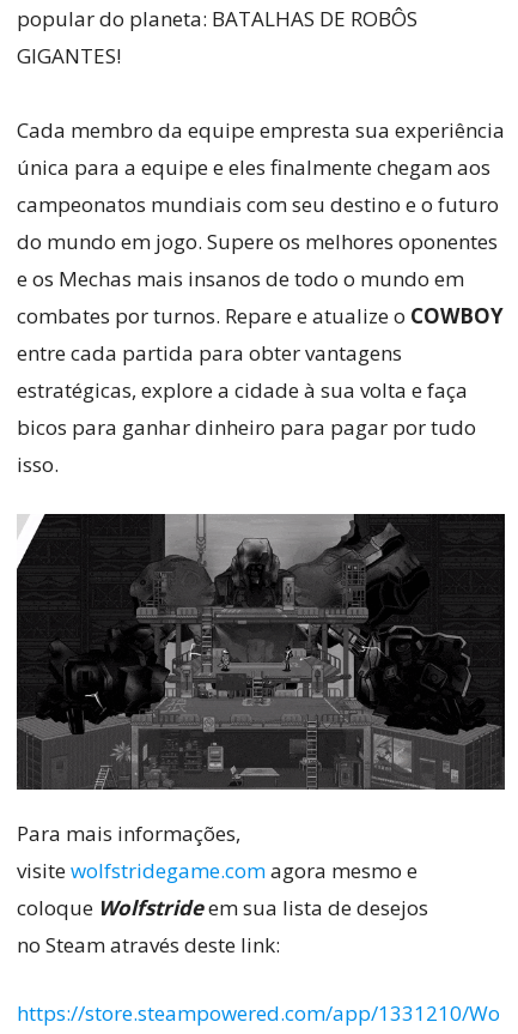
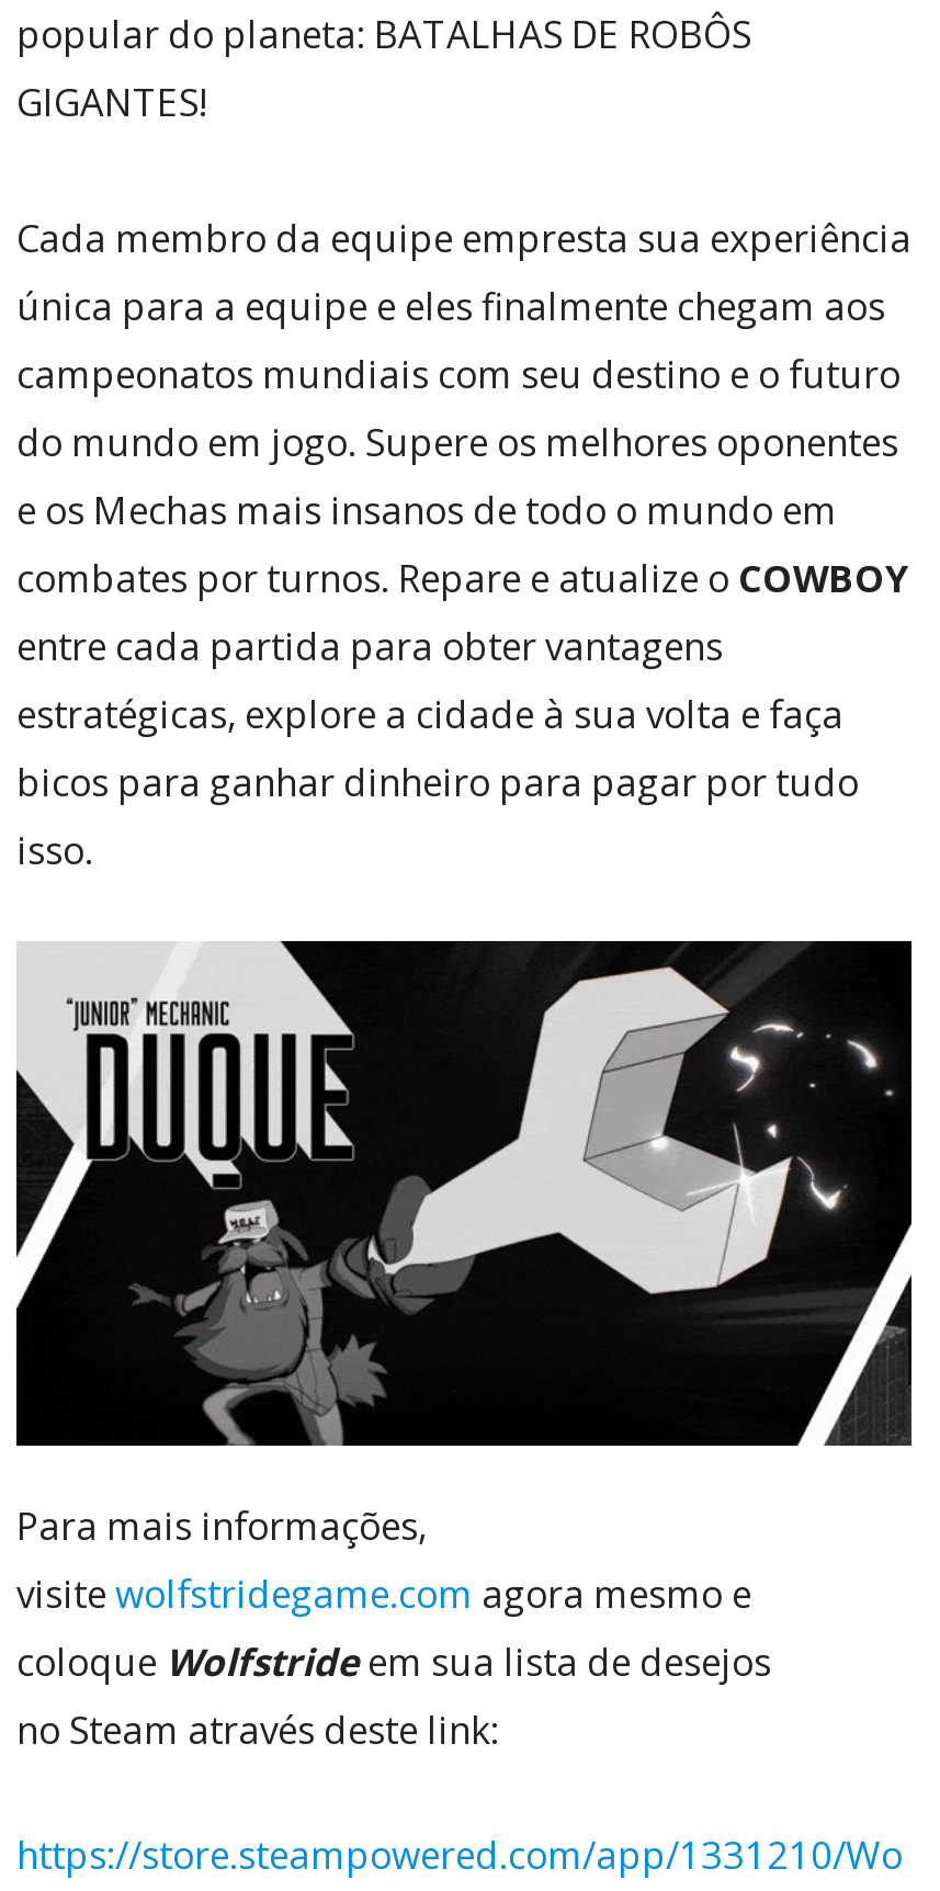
- [image]
+ [image]
